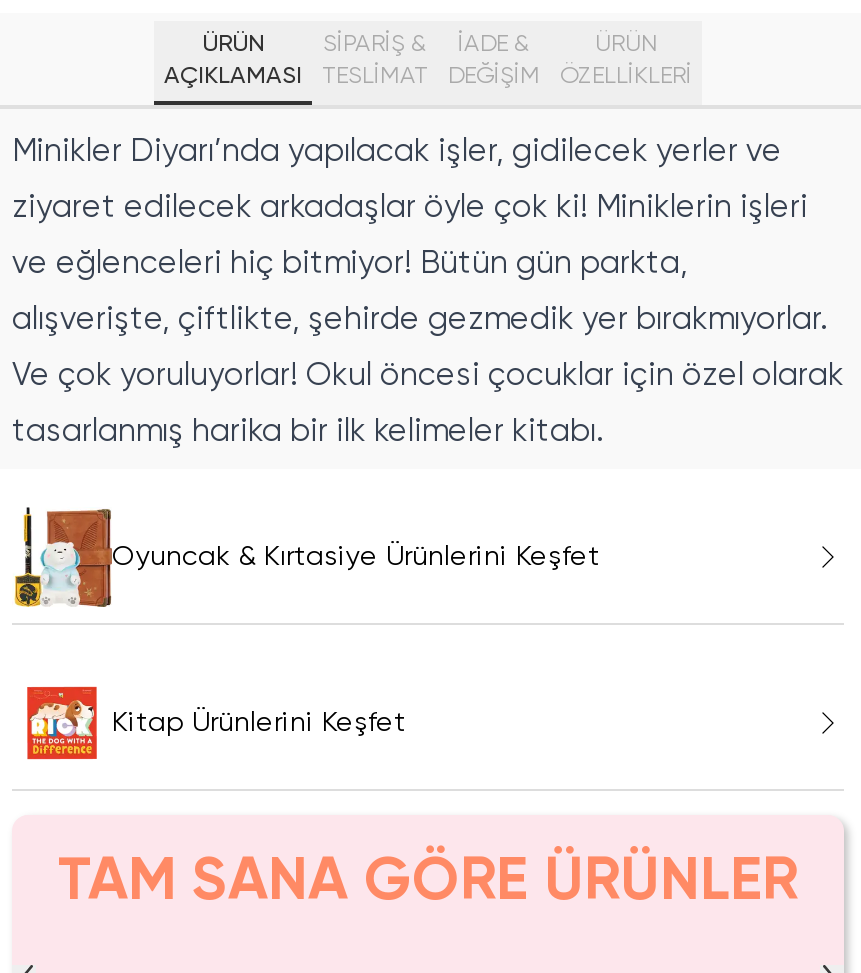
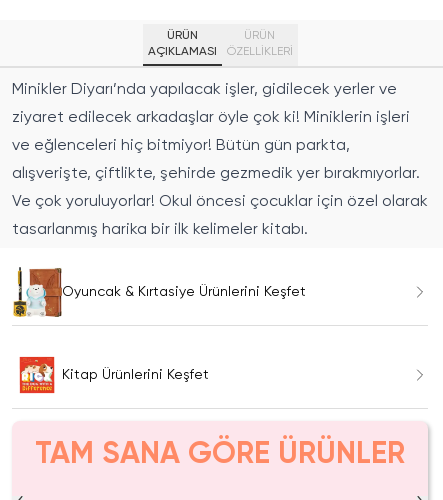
- SİPARİŞ &
- TESLİMAT

- İADE &
- DEĞİŞİM
